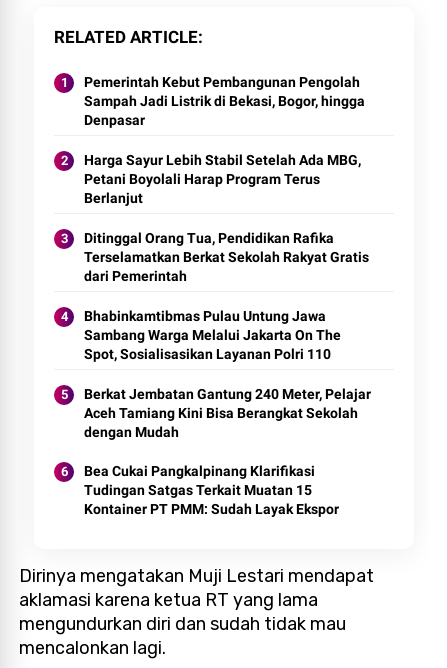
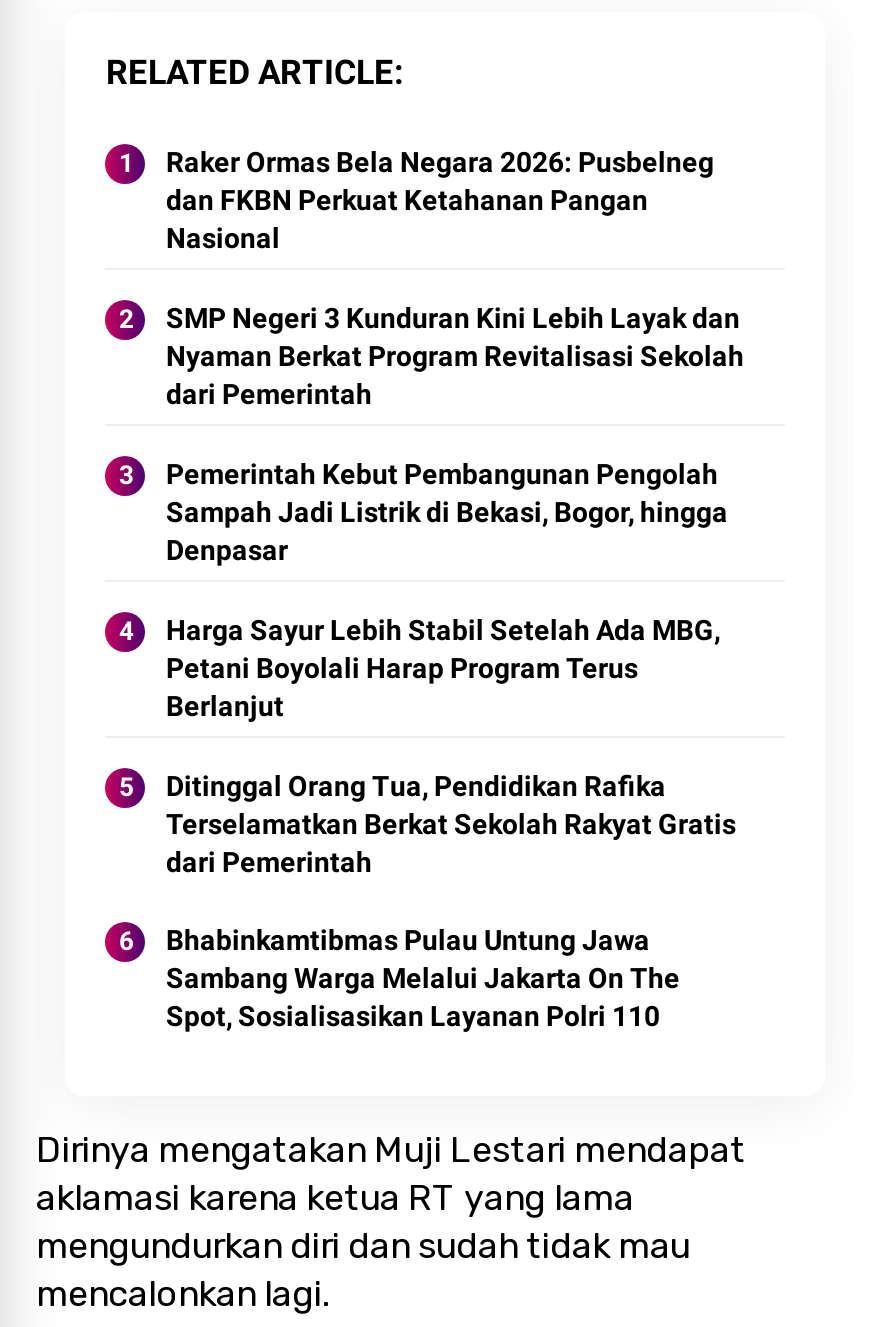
+ Raker Ormas Bela Negara 2026: Pusbelneg
+ dan FKBN Perkuat Ketahanan Pangan
+ Nasional
+ SMP Negeri 3 Kunduran Kini Lebih Layak dan
+ Nyaman Berkat Program Revitalisasi Sekolah
+ dari Pemerintah

moved down: Pemerintah Kebut Pembangunan Pengolah | Sampah Jadi Listrik di Bekasi, Bogor, hingga | Denpasar | ... | Sambang Warga Melalui Jakarta On The | Spot, Sosialisasikan Layanan Polri 110

- Berkat Jembatan Gantung 240 Meter, Pelajar
- Aceh Tamiang Kini Bisa Berangkat Sekolah
- dengan Mudah
- Bea Cukai Pangkalpinang Klarifikasi
- Tudingan Satgas Terkait Muatan 15
- Kontainer PT PMM: Sudah Layak Ekspor
